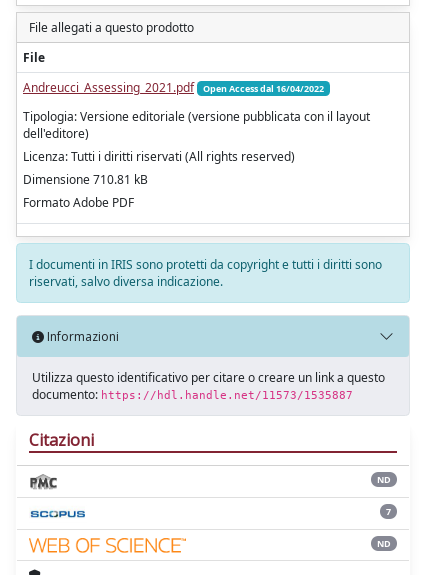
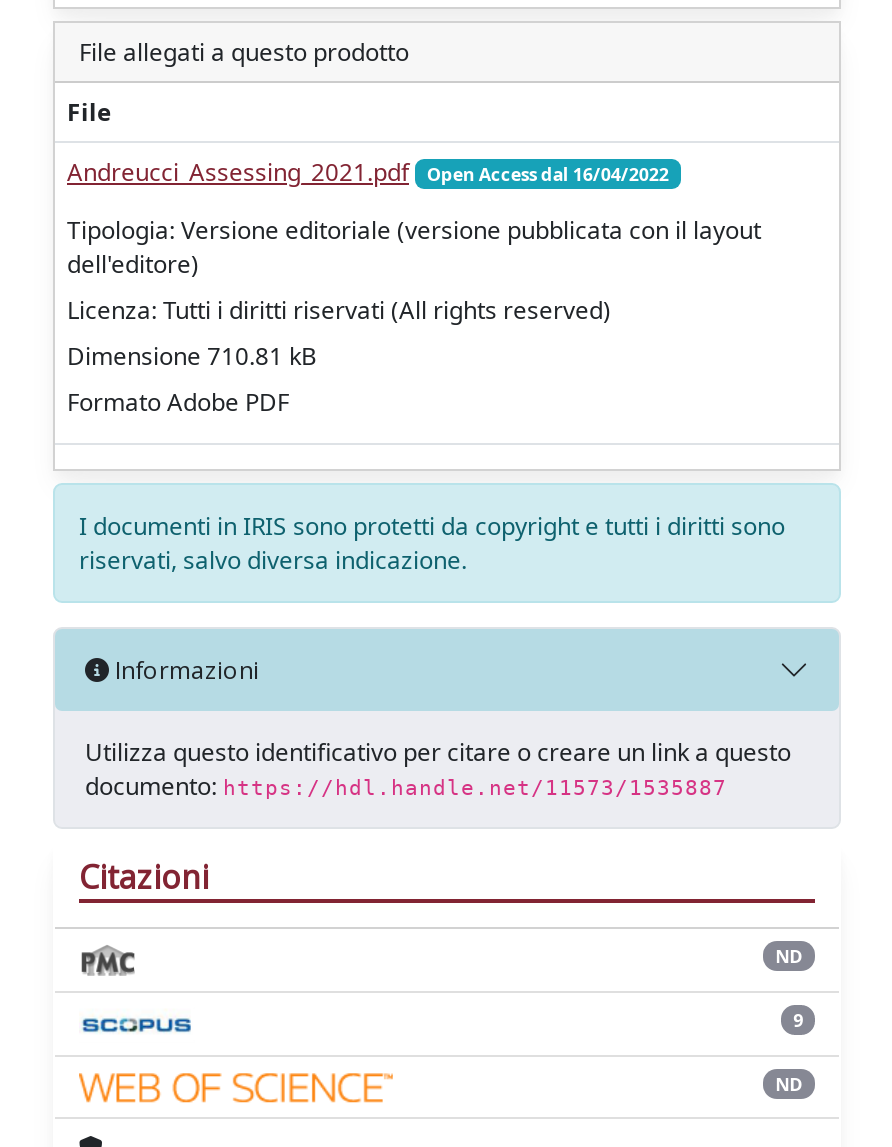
- 7
+ 9
